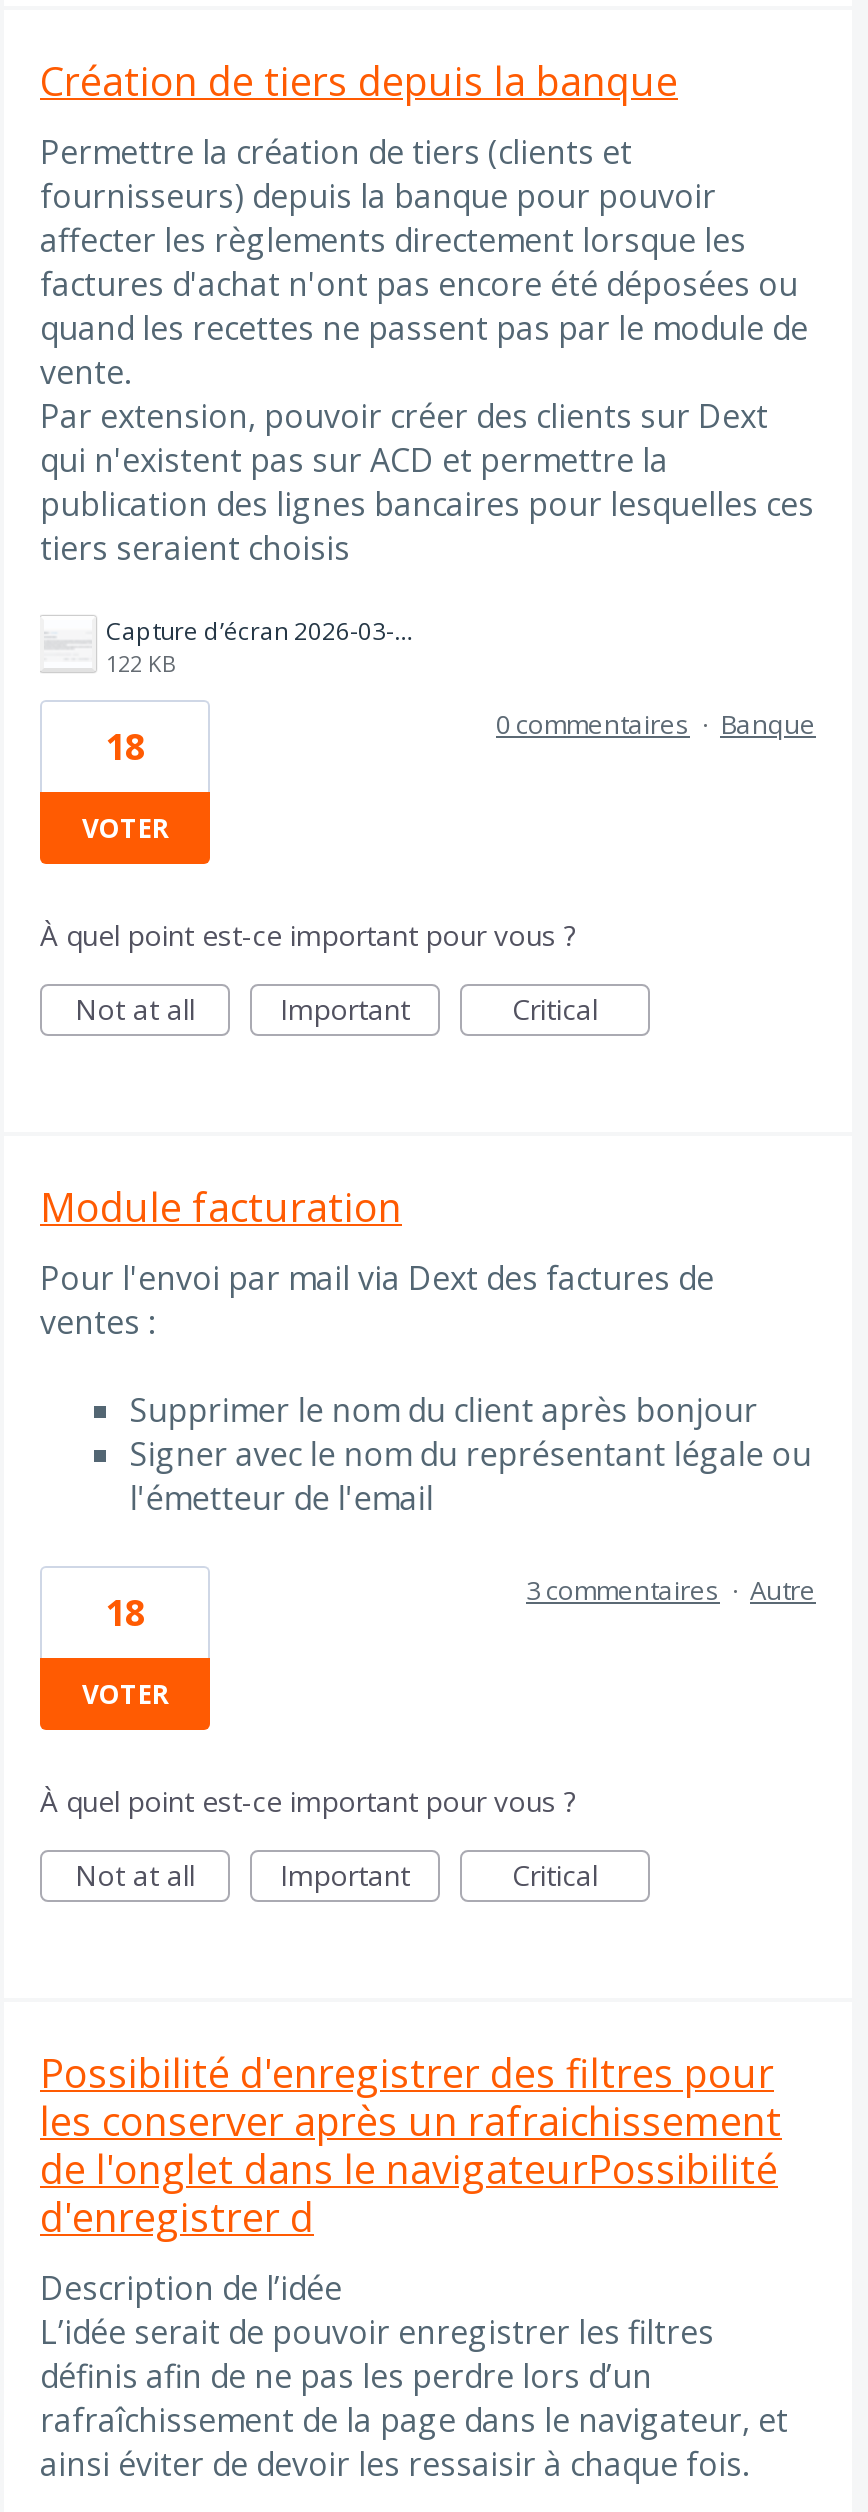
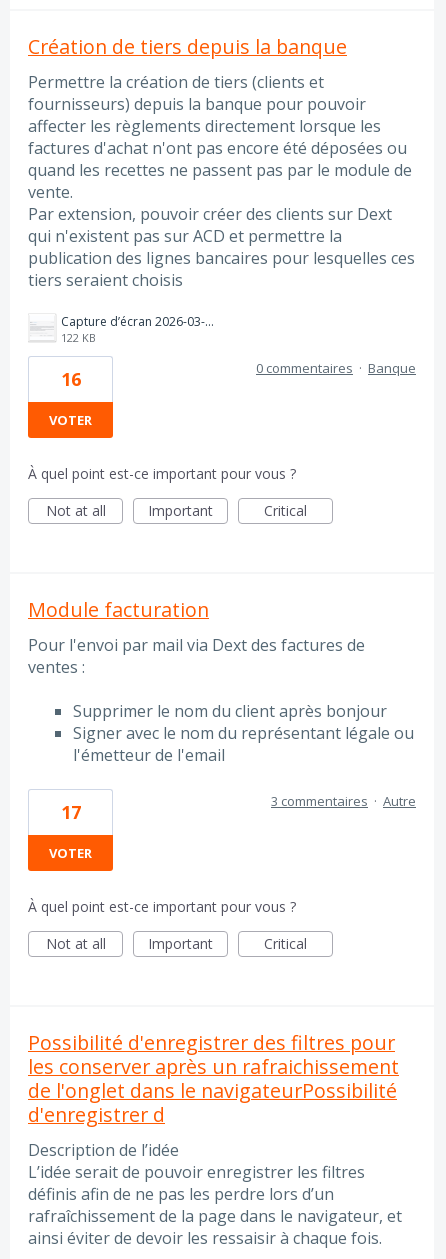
- 18
+ 16

- 18
+ 17
